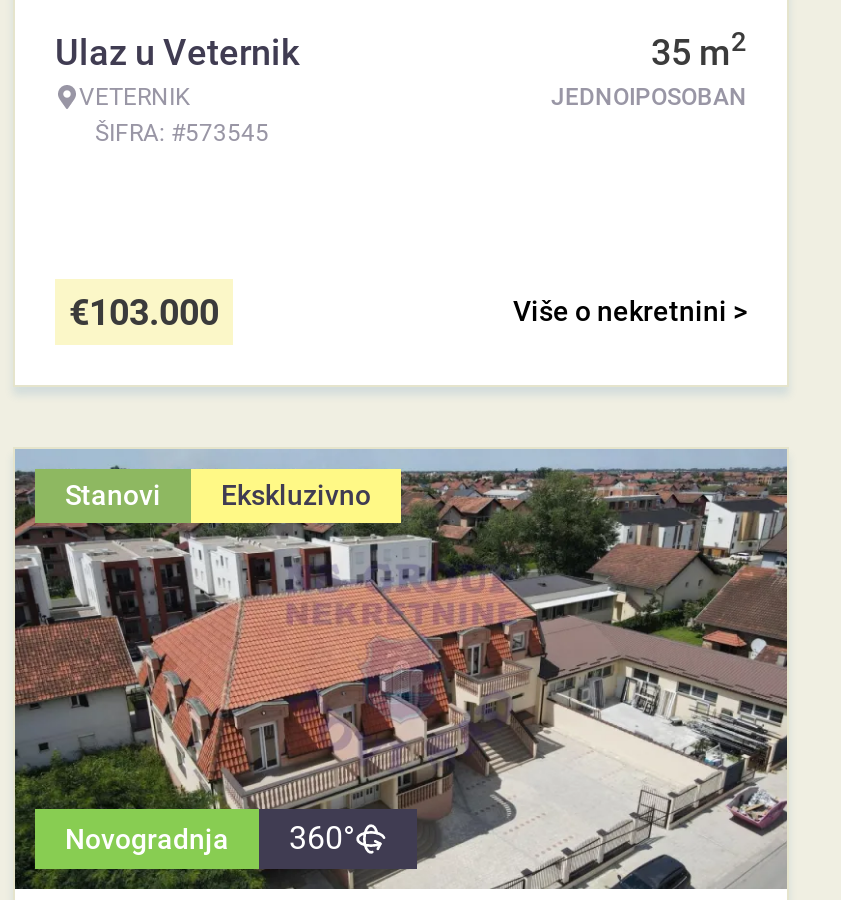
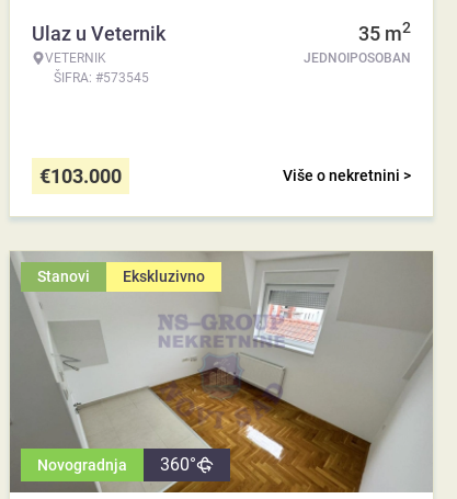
- [image]
+ [image]
